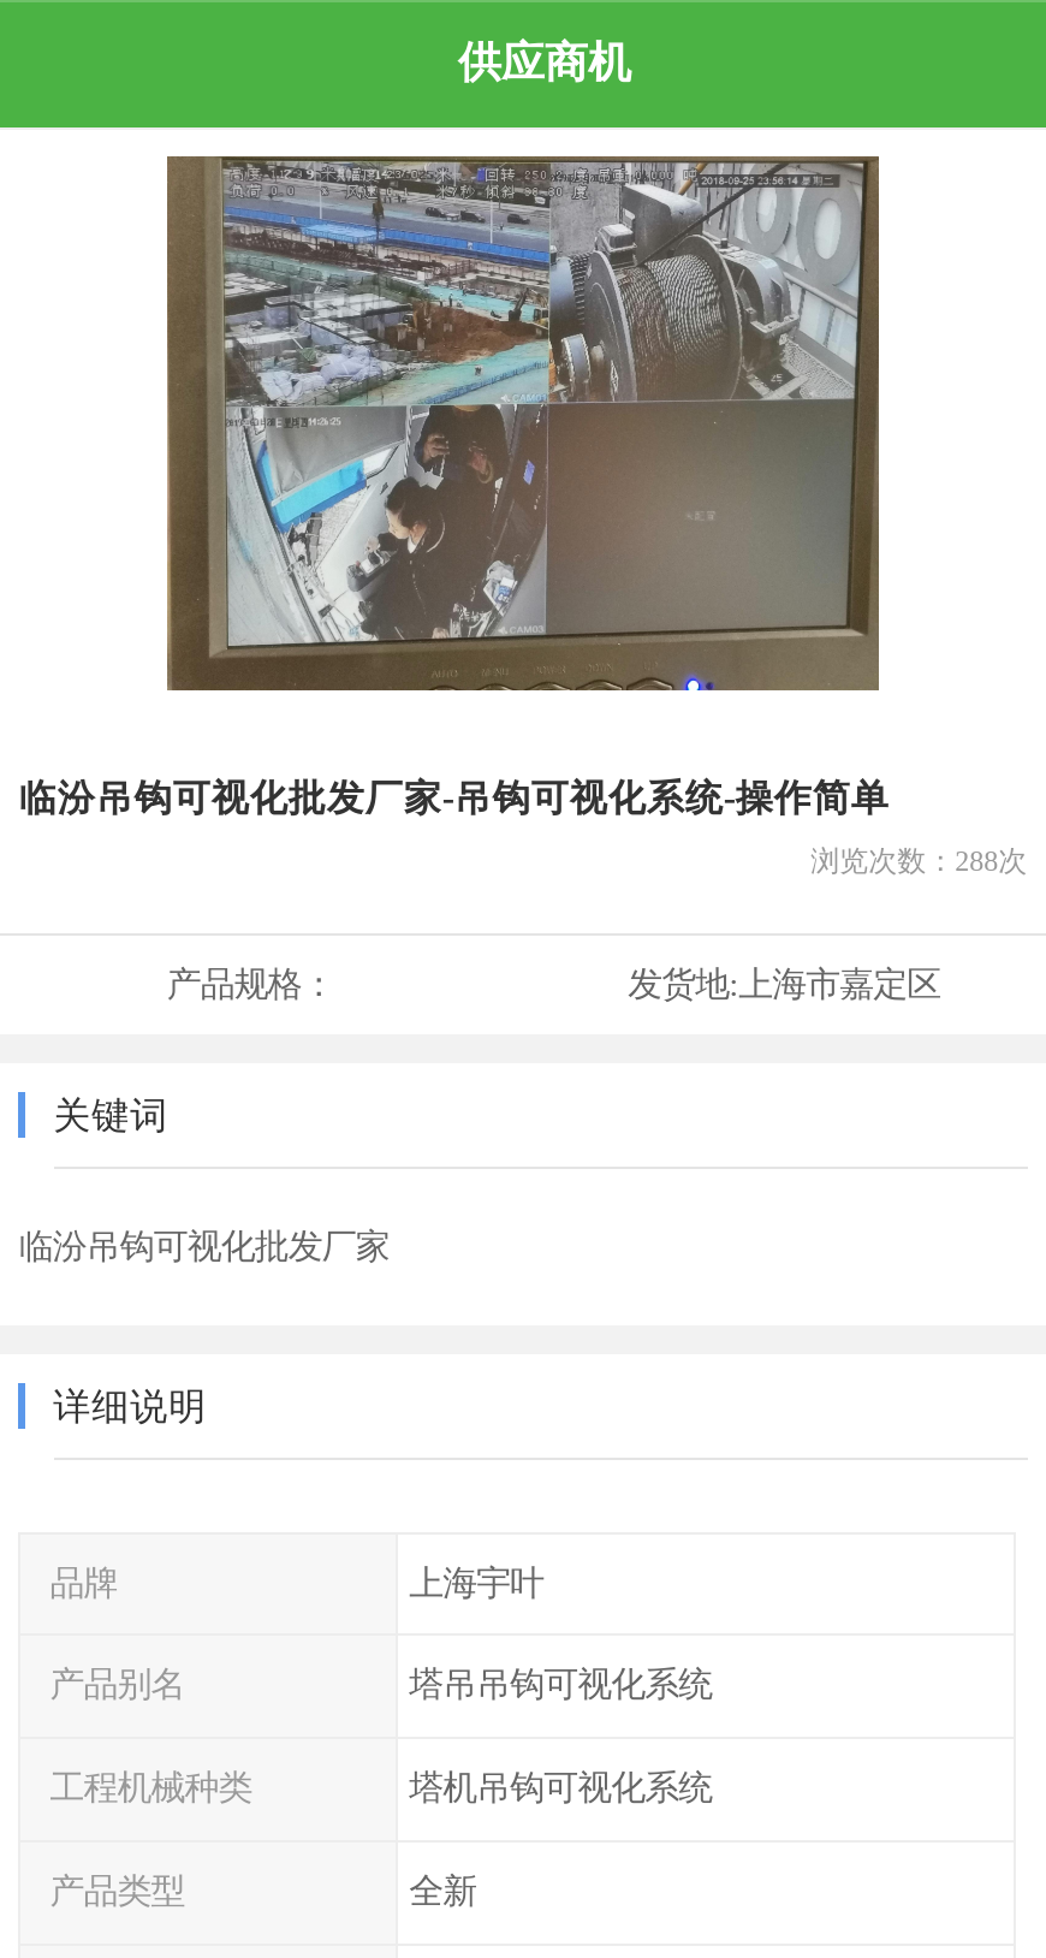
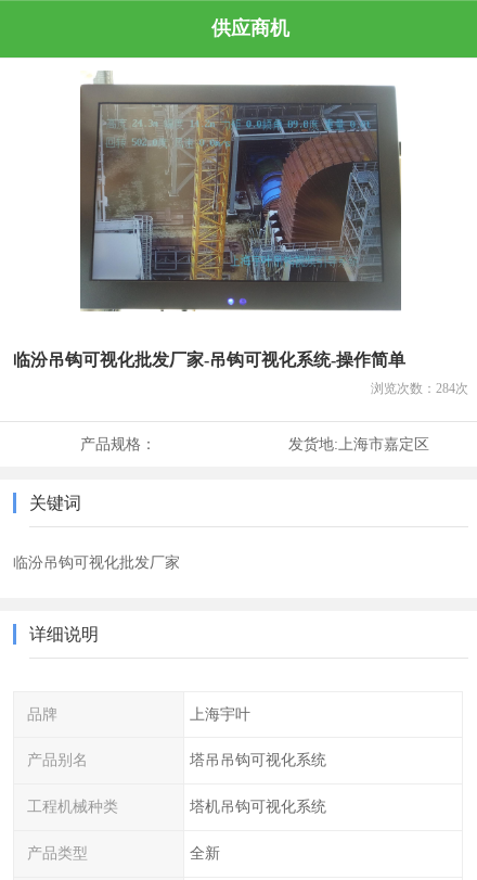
- [image]
+ [image]

- 浏览次数：288次
+ 浏览次数：284次
